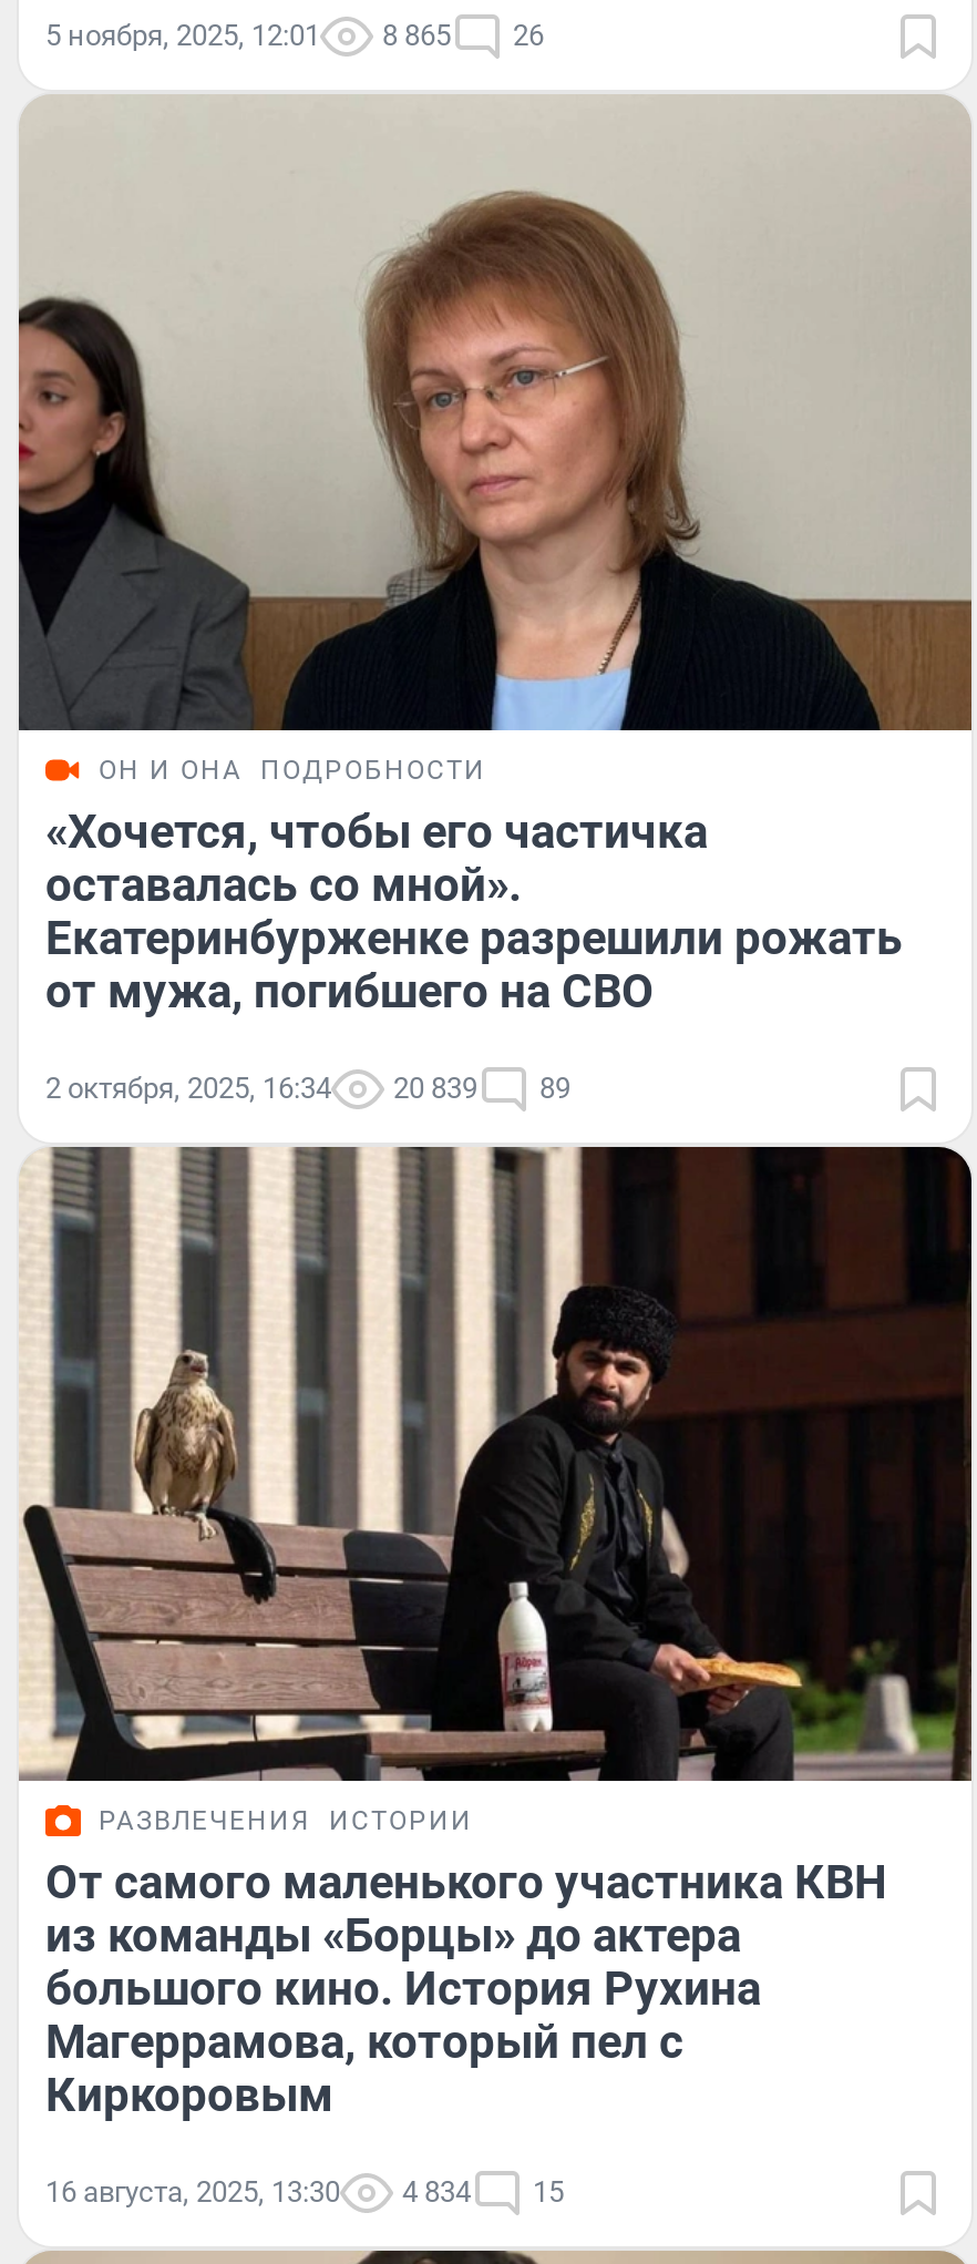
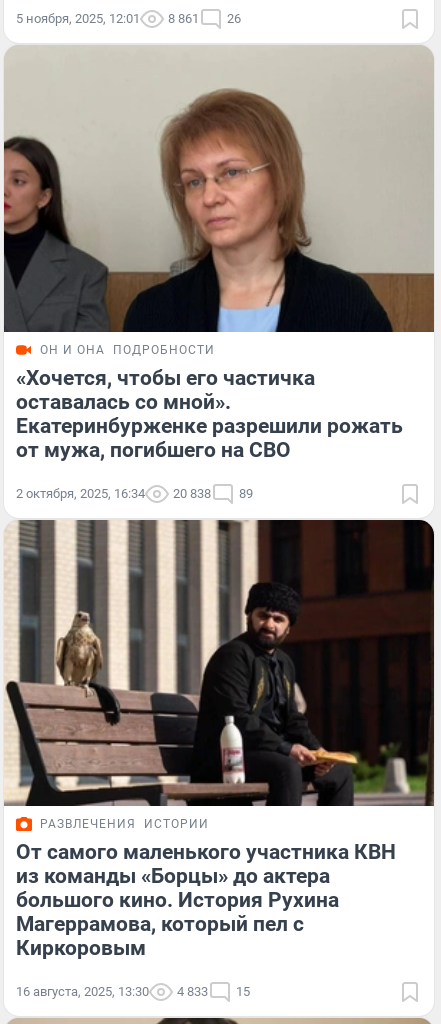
- 5 ноября, 2025, 12:01 8 865 26
+ 5 ноября, 2025, 12:01 8 861 26

- 2 октября, 2025, 16:34 20 839 89
+ 2 октября, 2025, 16:34 20 838 89

- 16 августа, 2025, 13:30 4 834 15
+ 16 августа, 2025, 13:30 4 833 15
